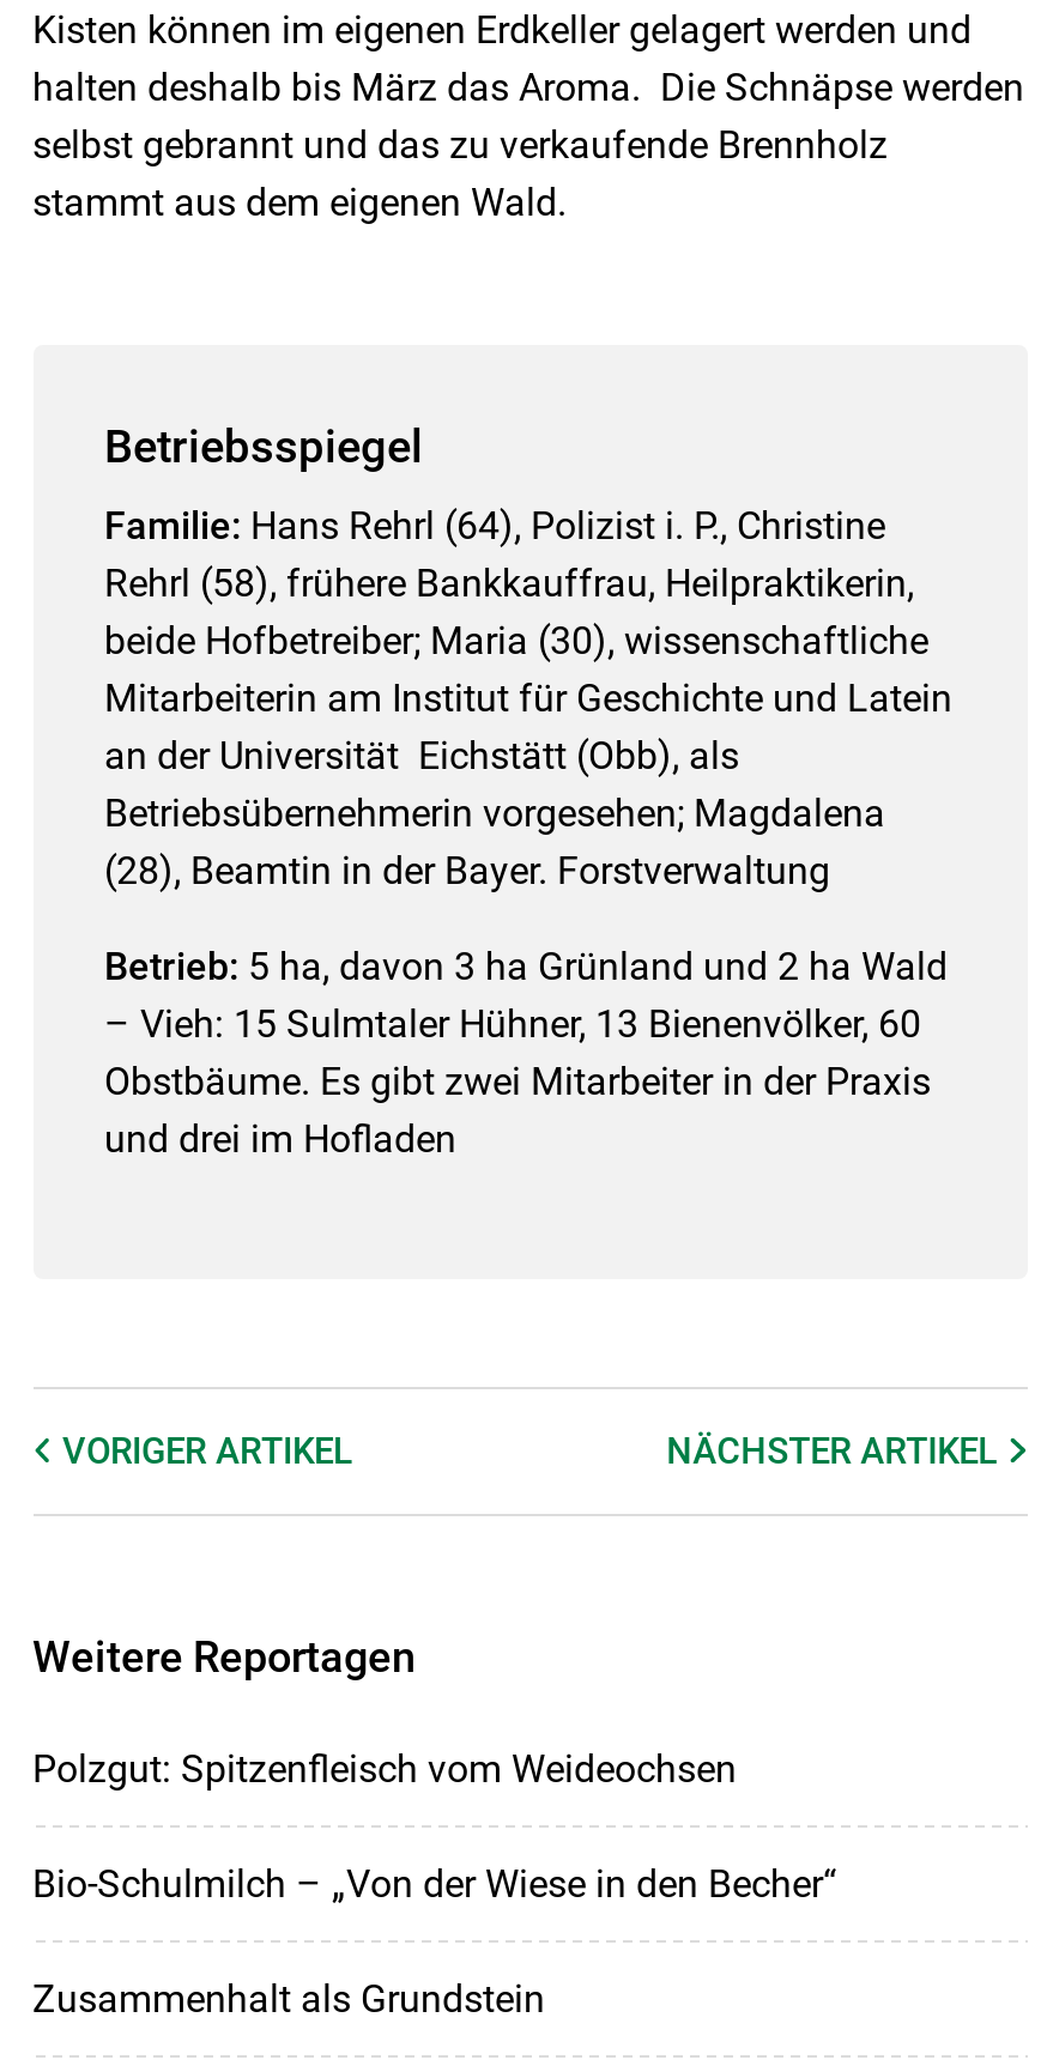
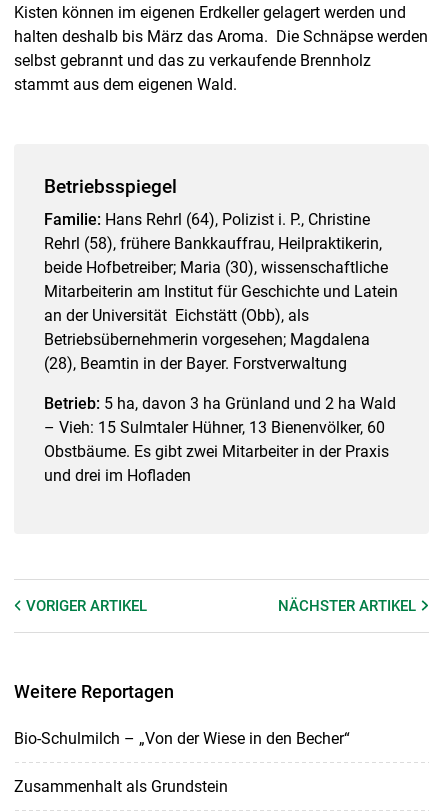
- Polzgut: Spitzenfleisch vom Weideochsen
